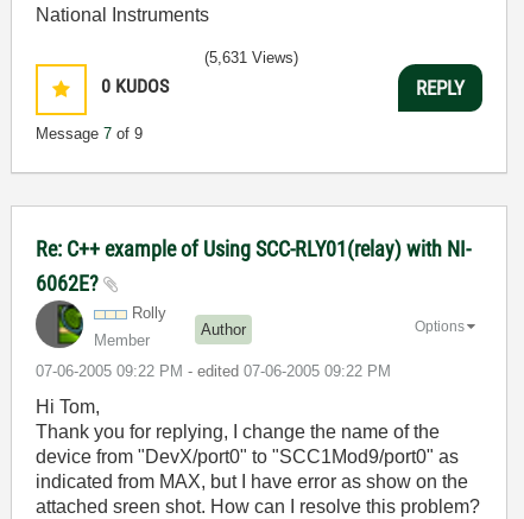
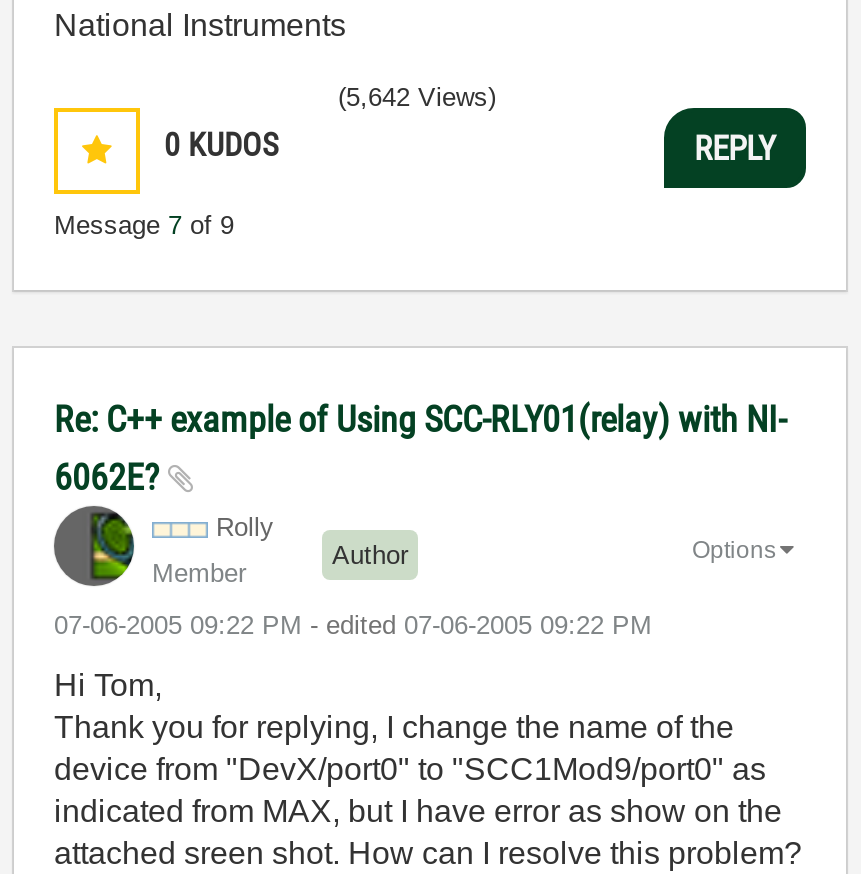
- (5,631 Views)
+ (5,642 Views)
